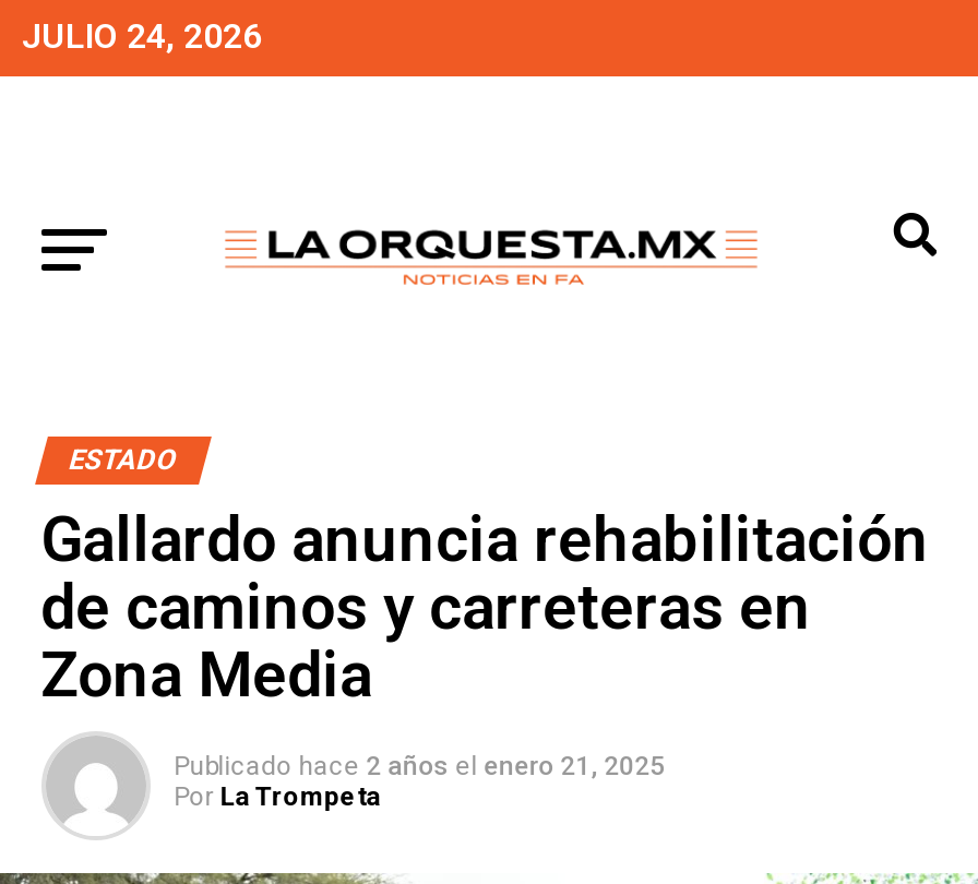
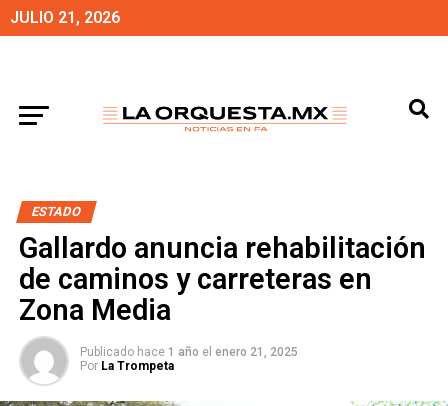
- JULIO 24, 2026
+ JULIO 21, 2026

- Publicado hace 2 años el enero 21, 2025
+ Publicado hace 1 año el enero 21, 2025
